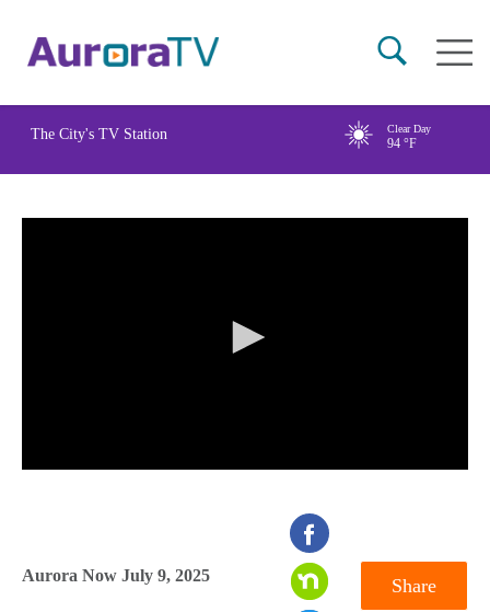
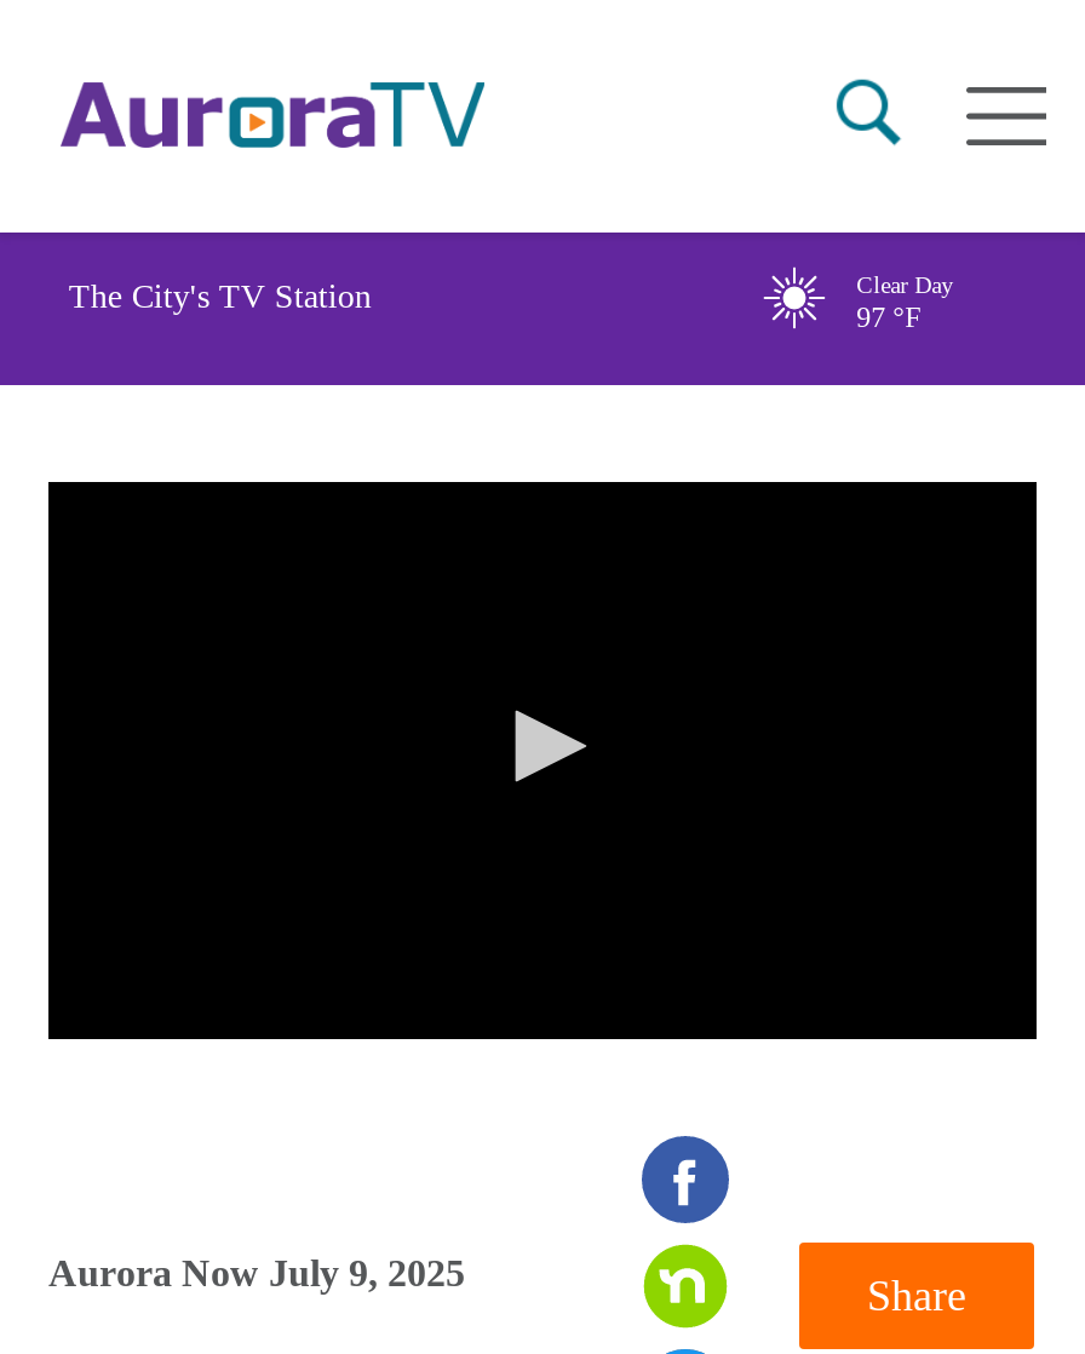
- 94 °F
+ 97 °F
